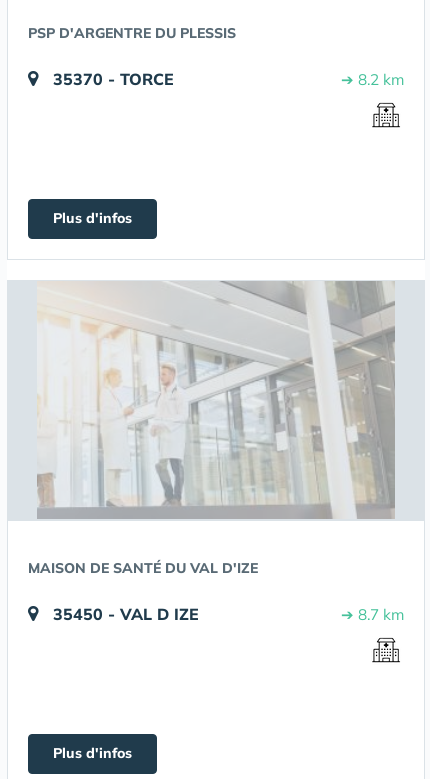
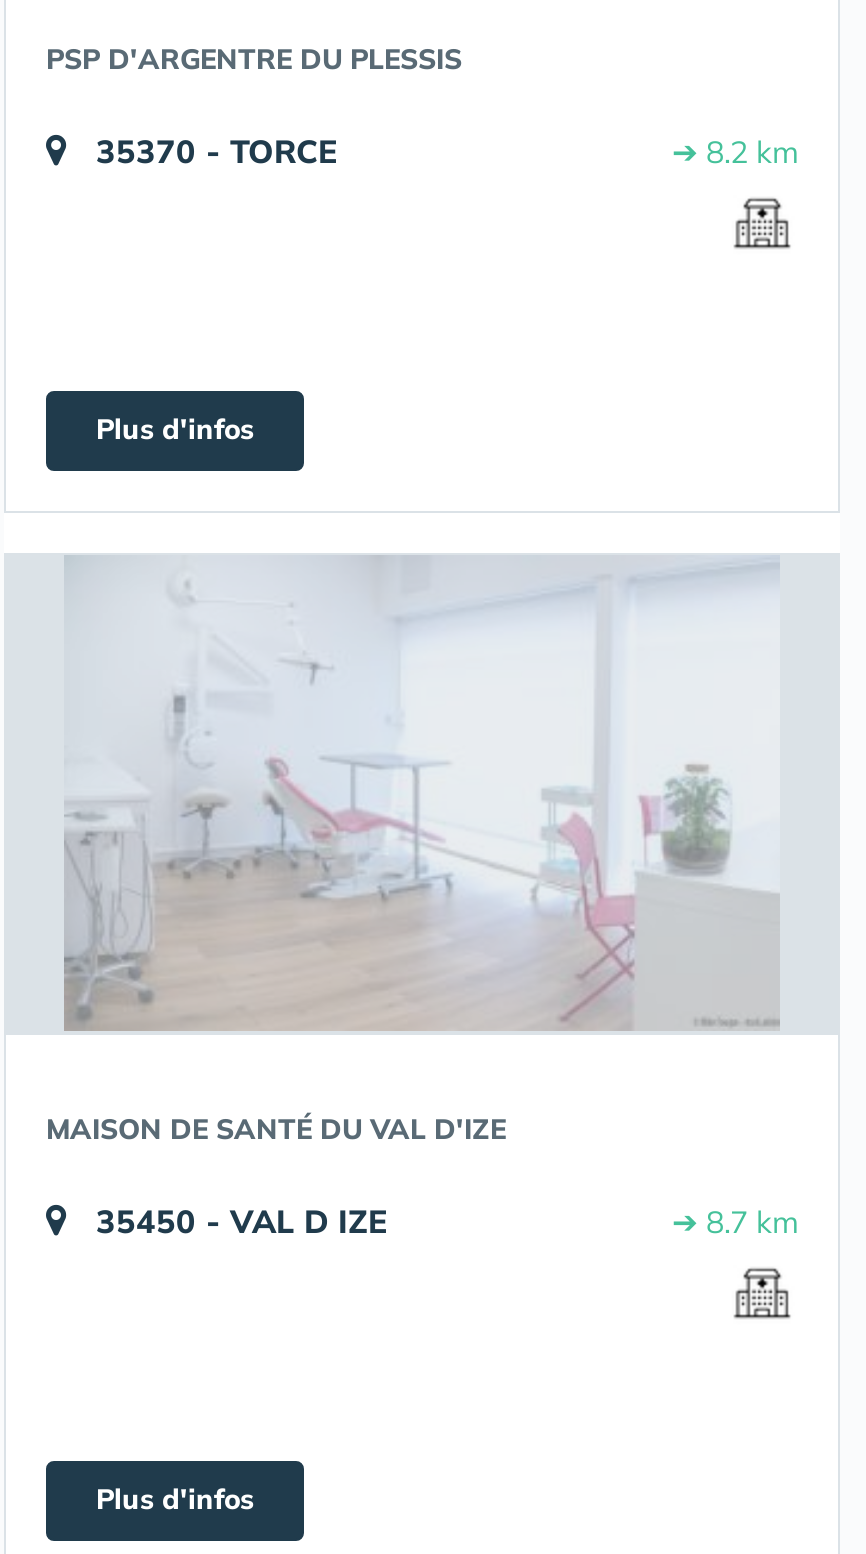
- [image]
+ [image]
